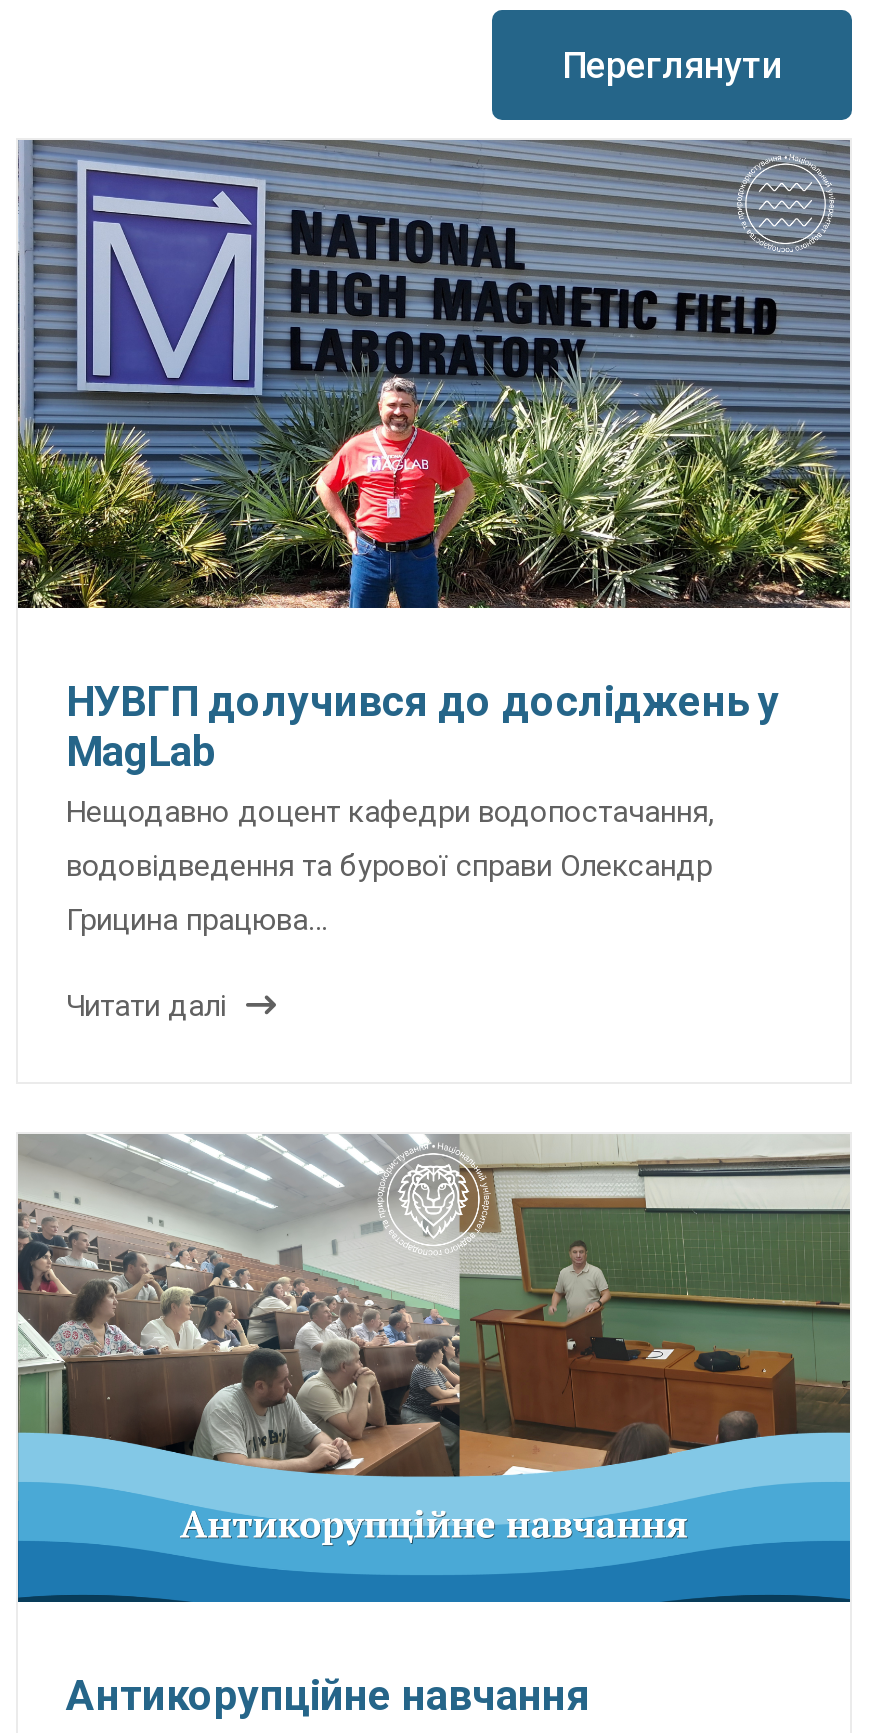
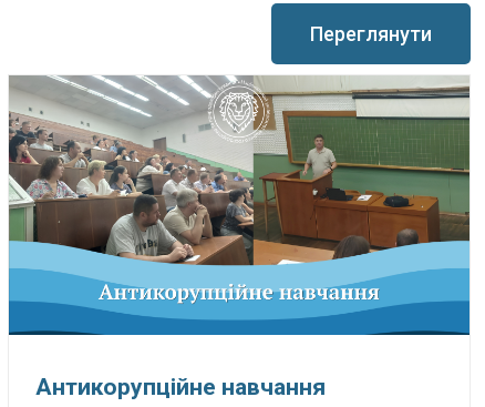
- [image]
- НУВГП долучився до досліджень у
- MagLab
- Нещодавно доцент кафедри водопостачання,
- водовідведення та бурової справи Олександр
- Грицина працюва…
- Читати далі
